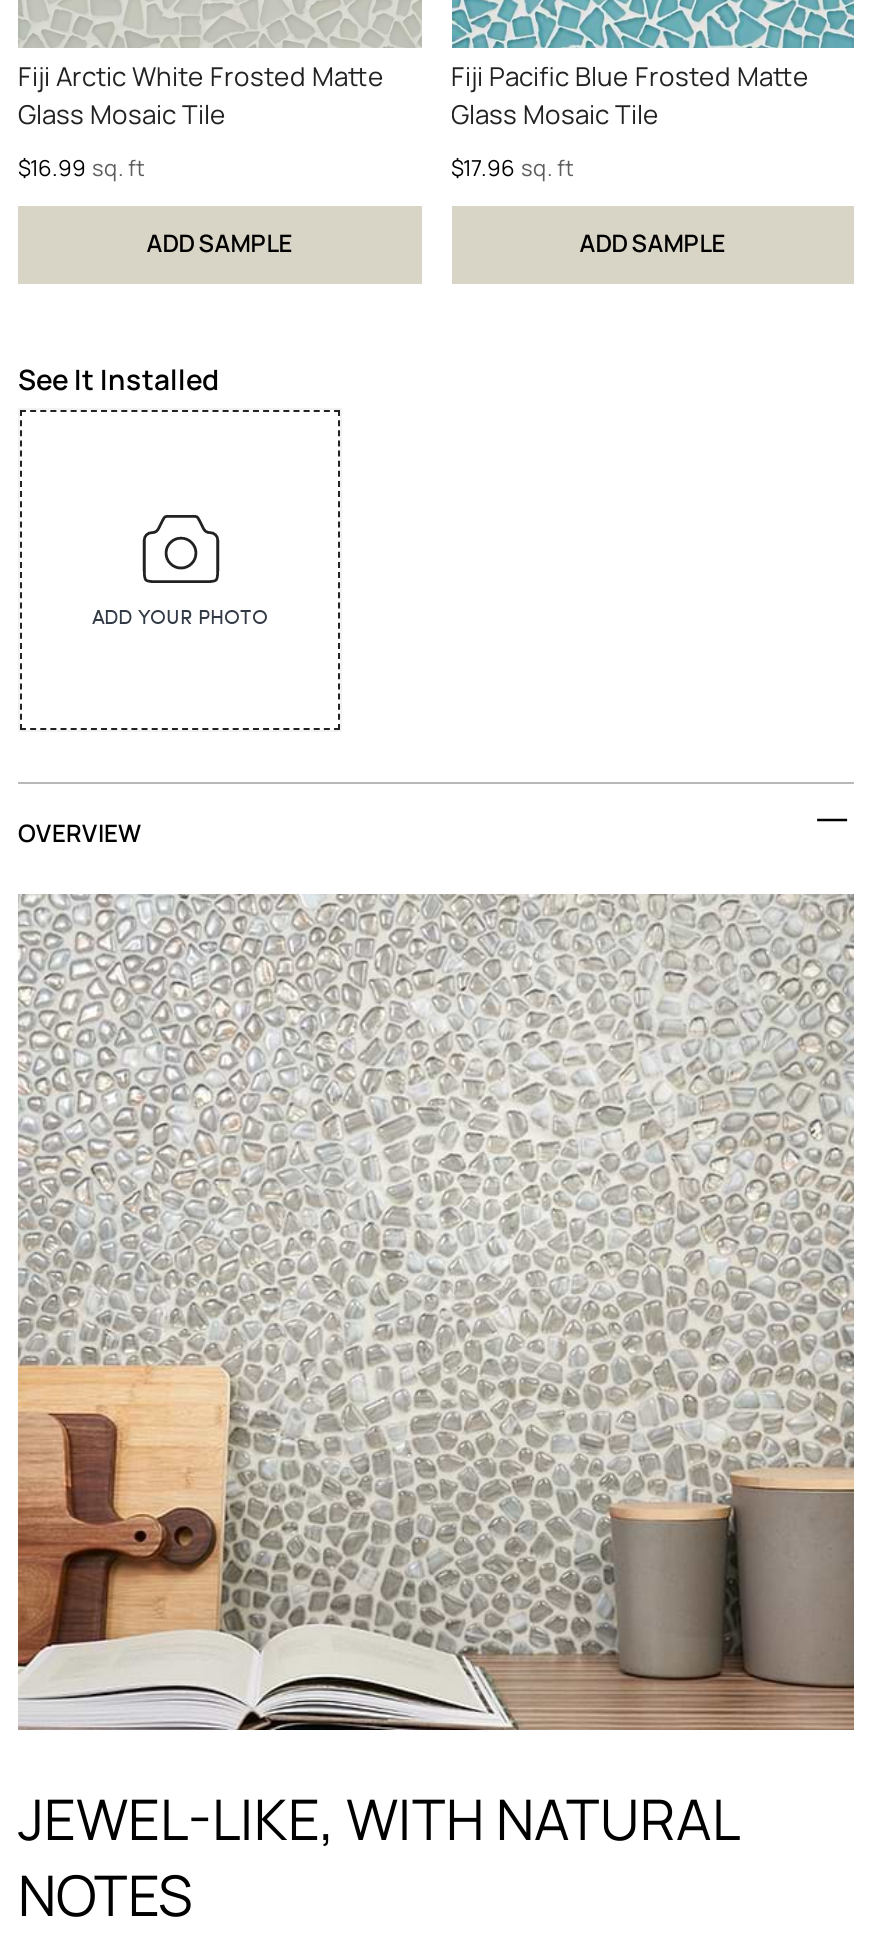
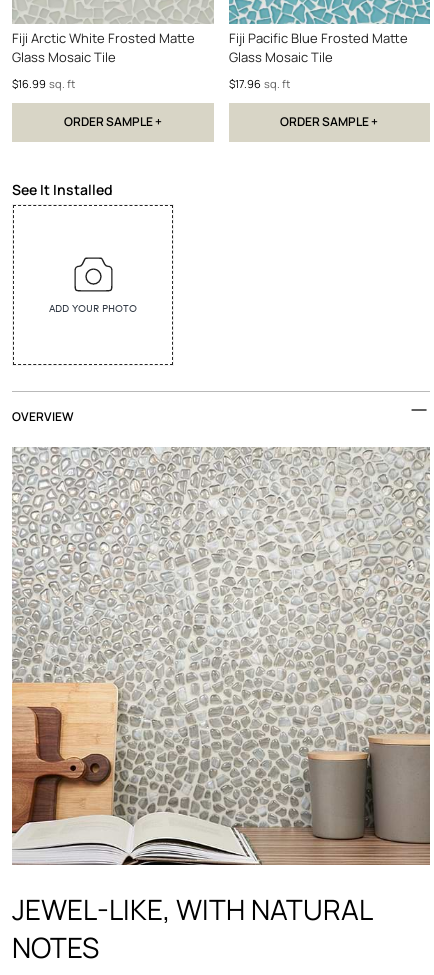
- ADD SAMPLE
+ ORDER SAMPLE +

- ADD SAMPLE
+ ORDER SAMPLE +
